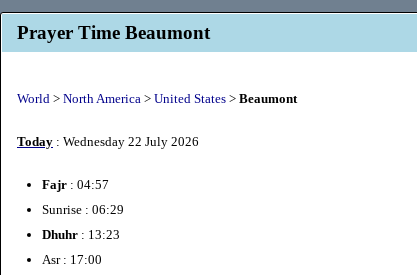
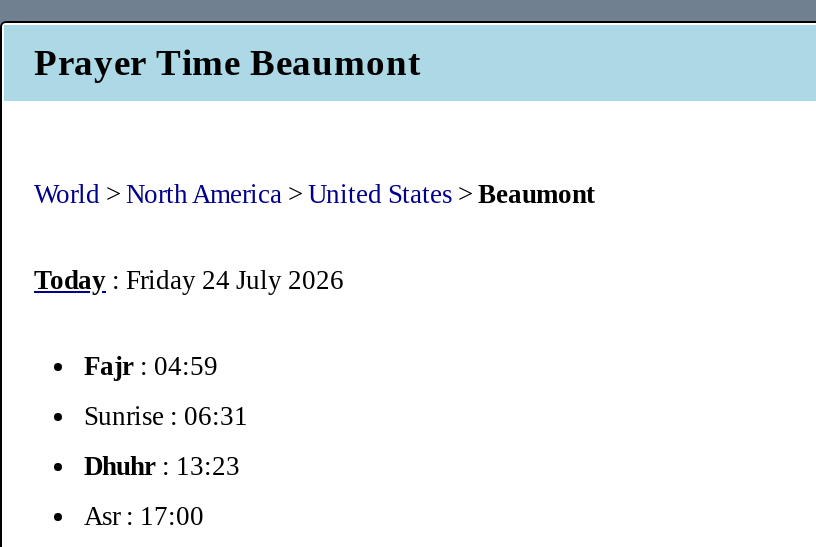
- Today: Wednesday 22 July 2026
+ Today: Friday 24 July 2026

- Fajr: 04:57
+ Fajr: 04:59

- Sunrise : 06:29
+ Sunrise : 06:31
